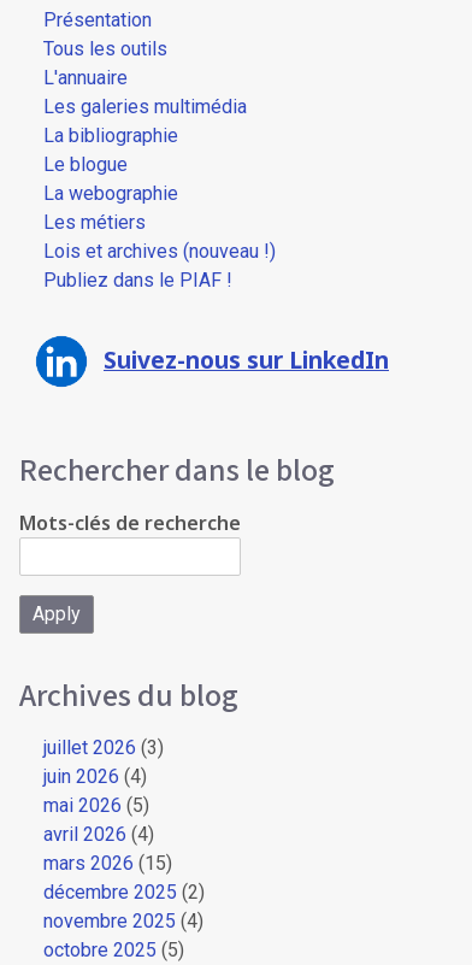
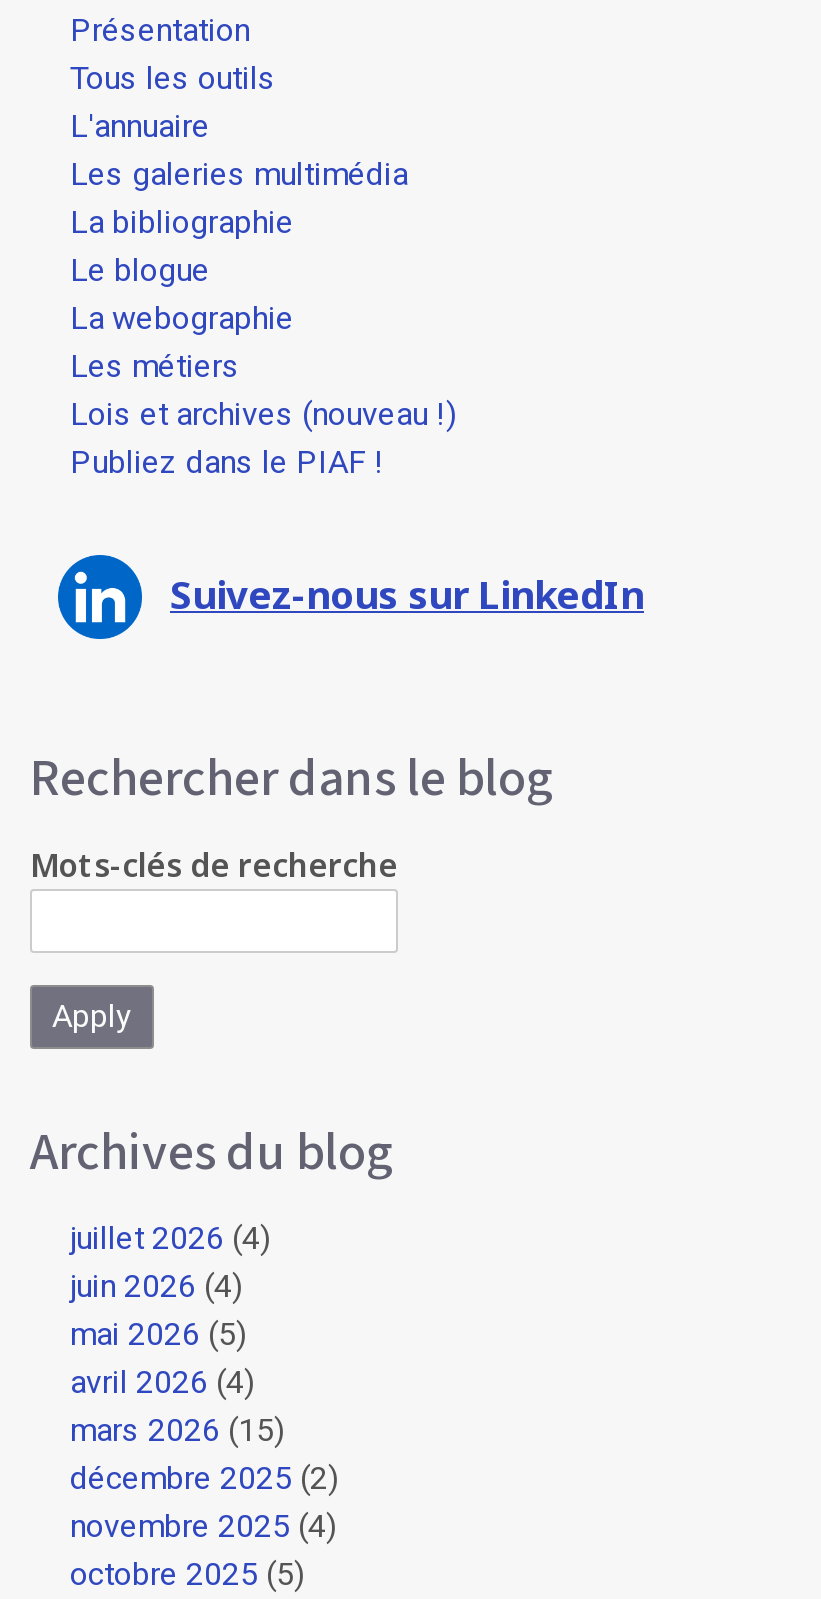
- juillet 2026 (3)
+ juillet 2026 (4)
